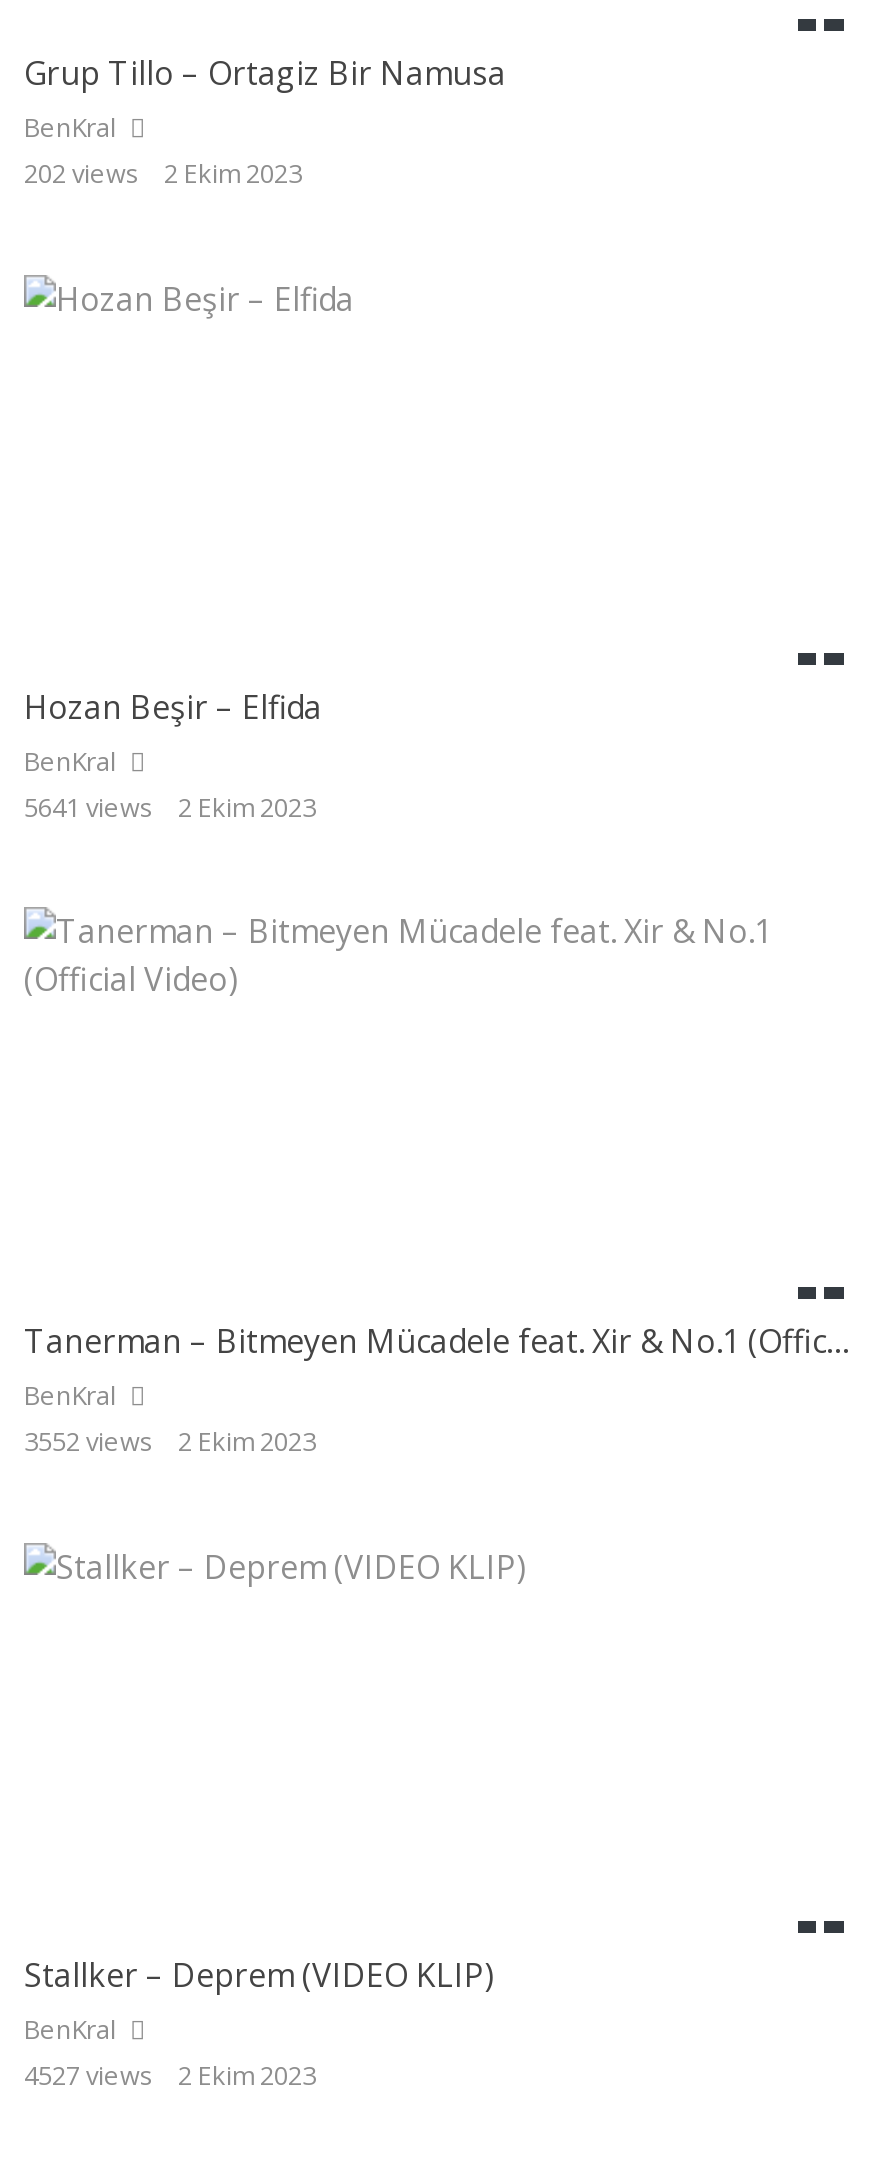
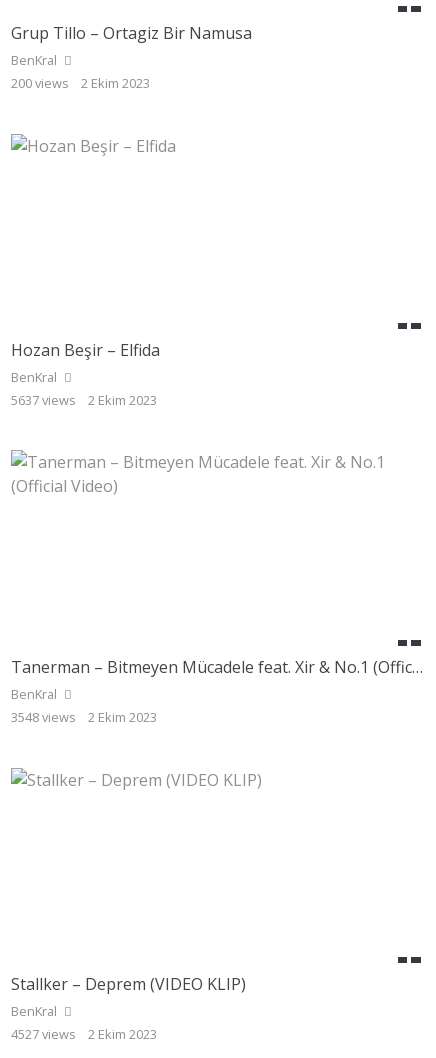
- 202 views 2 Ekim 2023
+ 200 views 2 Ekim 2023

- 5641 views 2 Ekim 2023
+ 5637 views 2 Ekim 2023

- 3552 views 2 Ekim 2023
+ 3548 views 2 Ekim 2023
